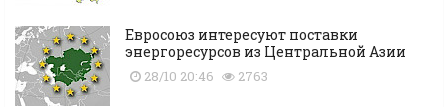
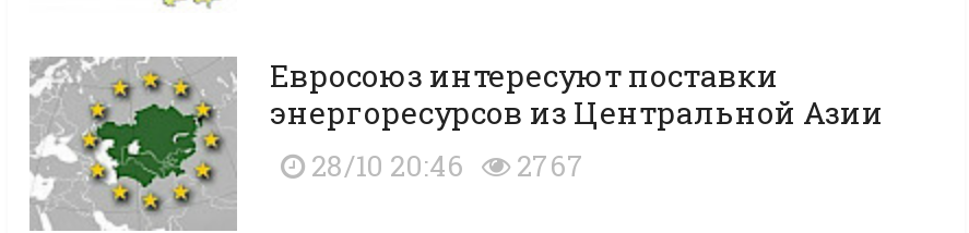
- 28/10 20:46 2763
+ 28/10 20:46 2767
